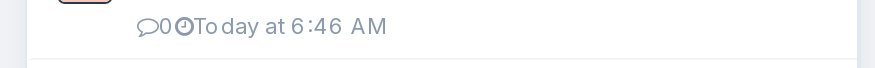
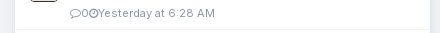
- Today at 6:46 AM
+ Yesterday at 6:28 AM
